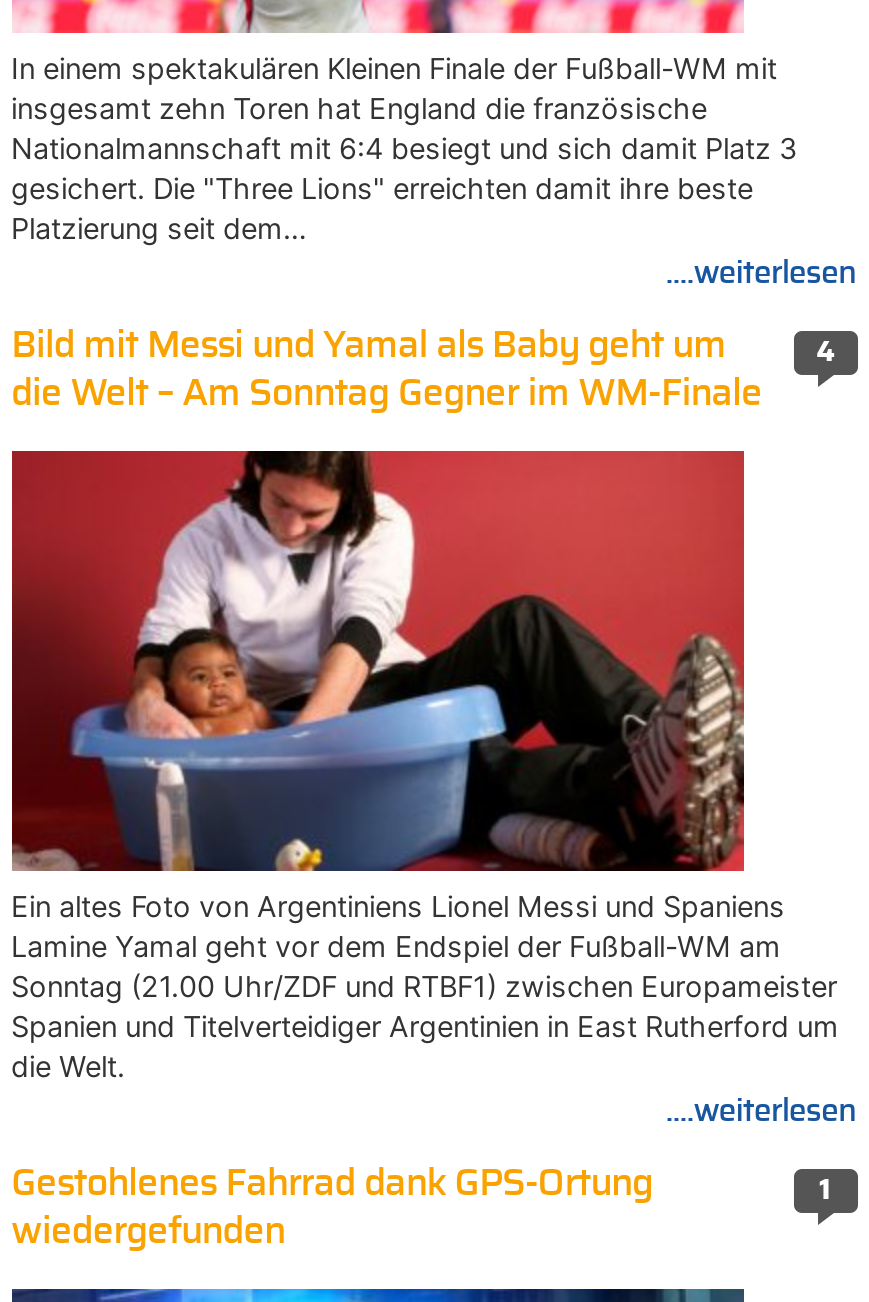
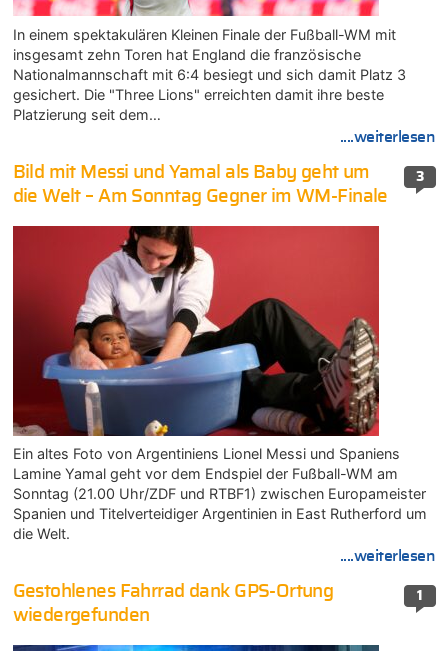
- 4
+ 3
